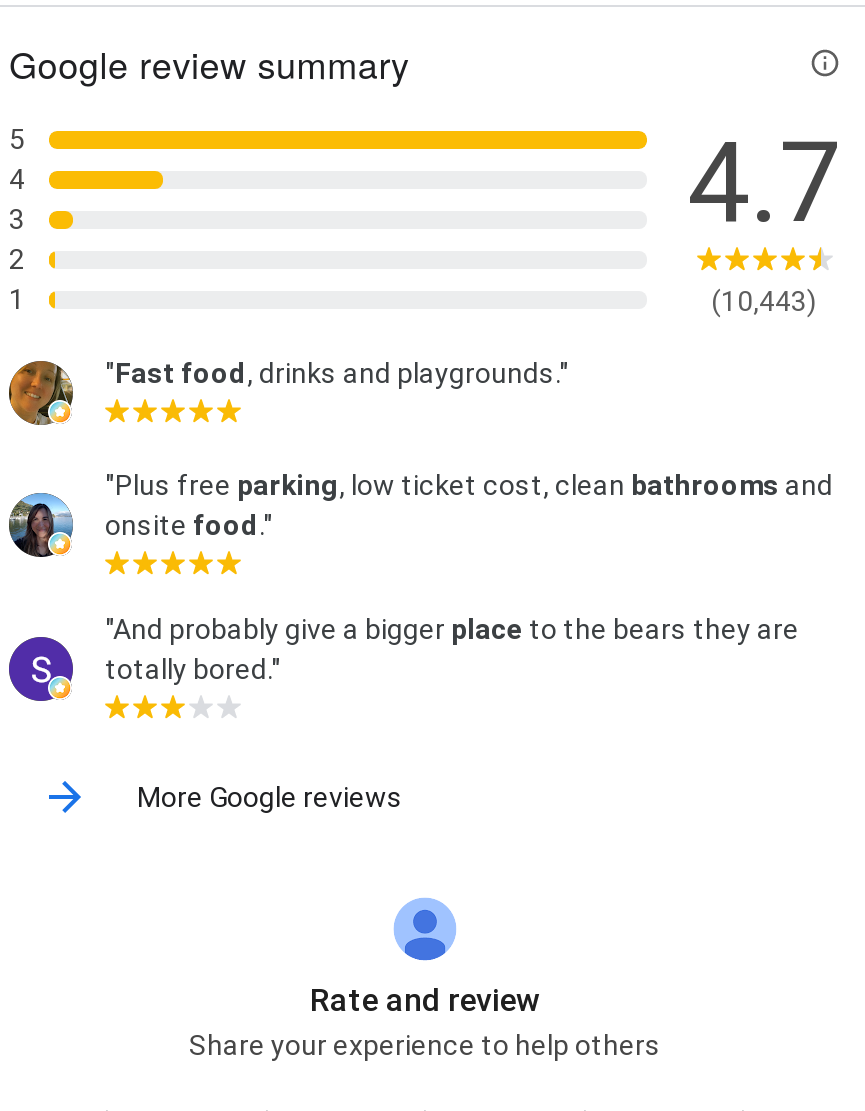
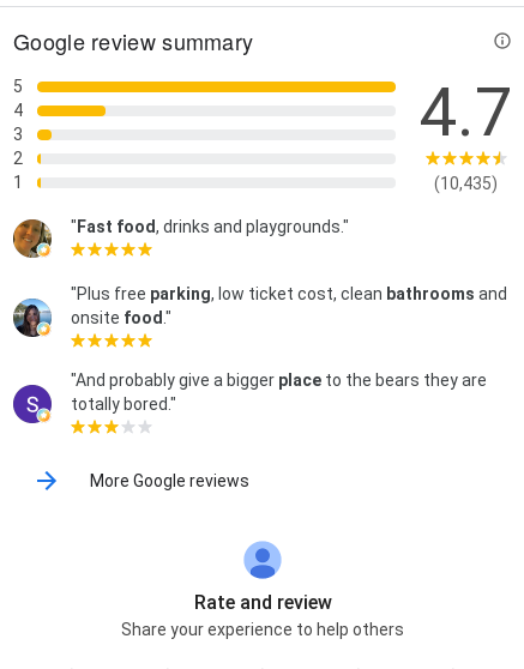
- (10,443)
+ (10,435)
